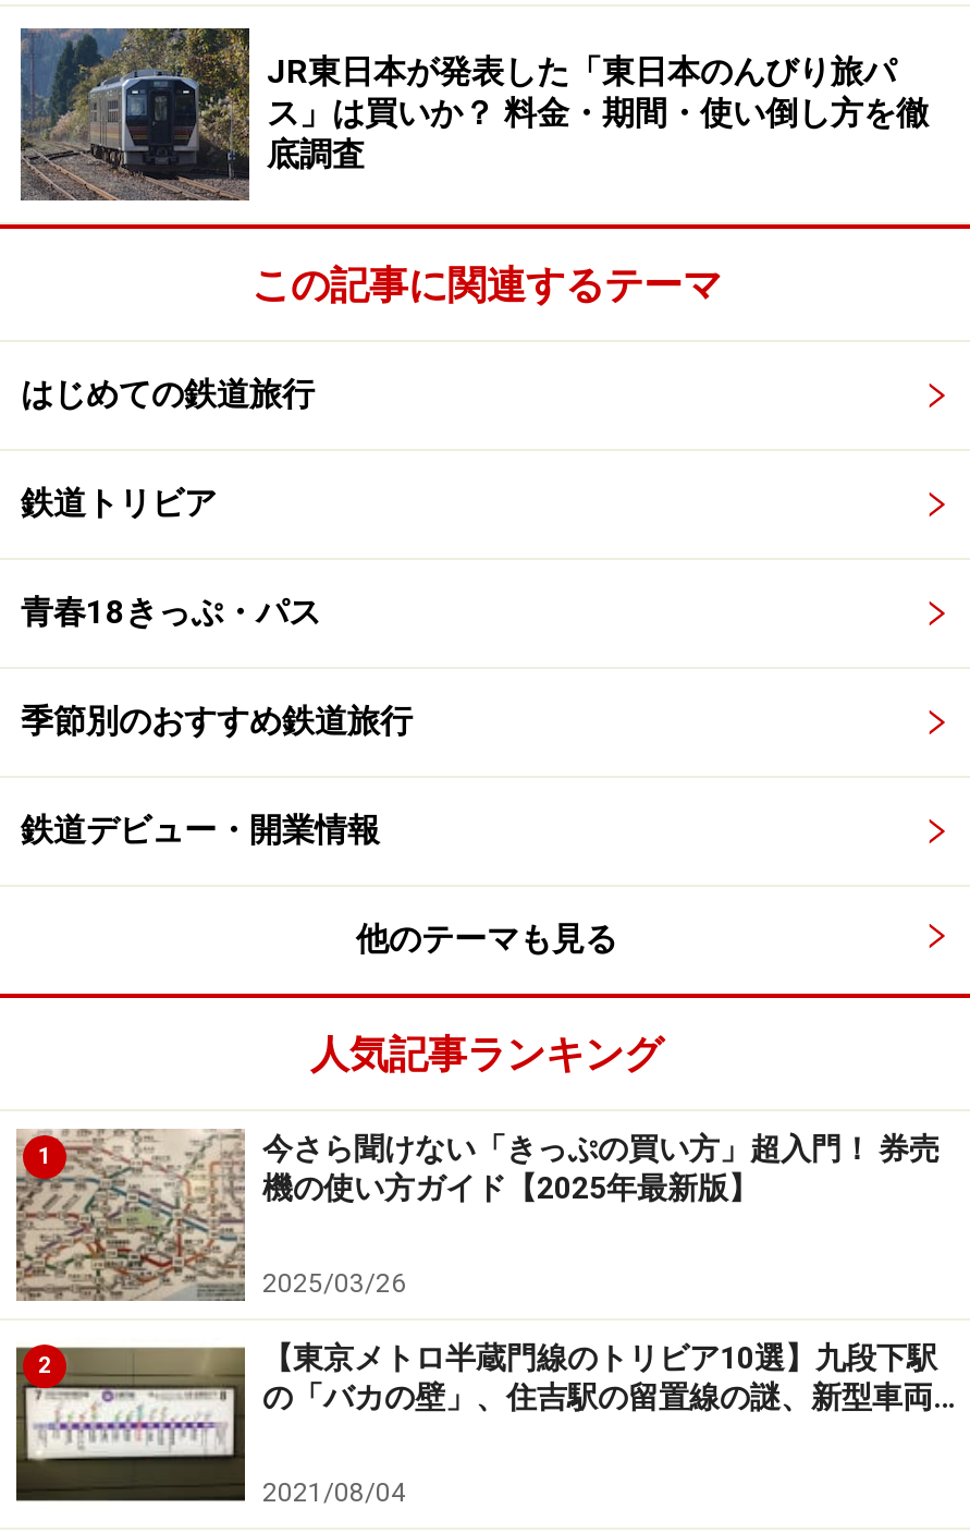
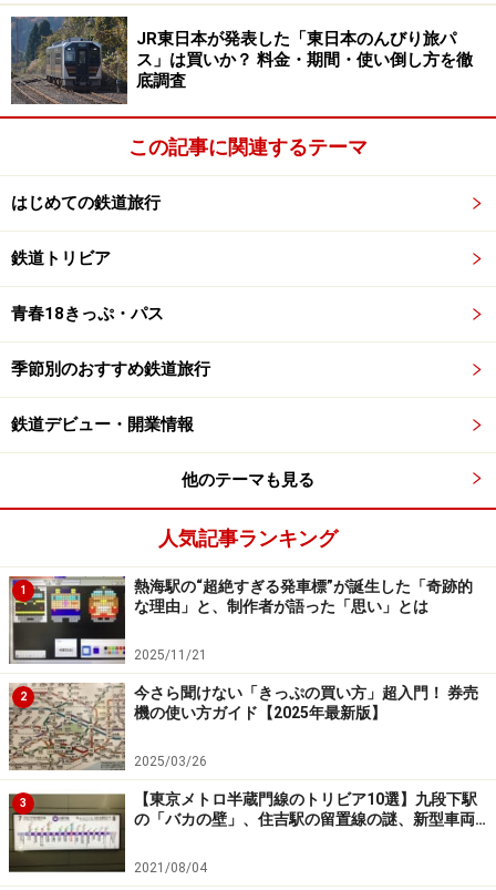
+ [image]
+ 熱海駅の“超絶すぎる発車標”が誕生した「奇跡的
+ な理由」と、制作者が語った「思い」とは
+ 2025/11/21
+ 2

- 2
+ 3
